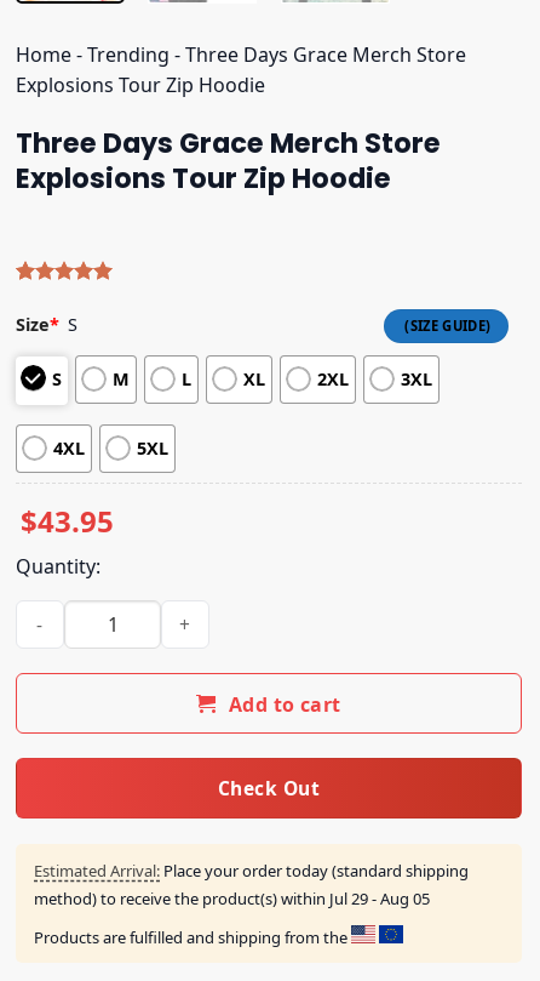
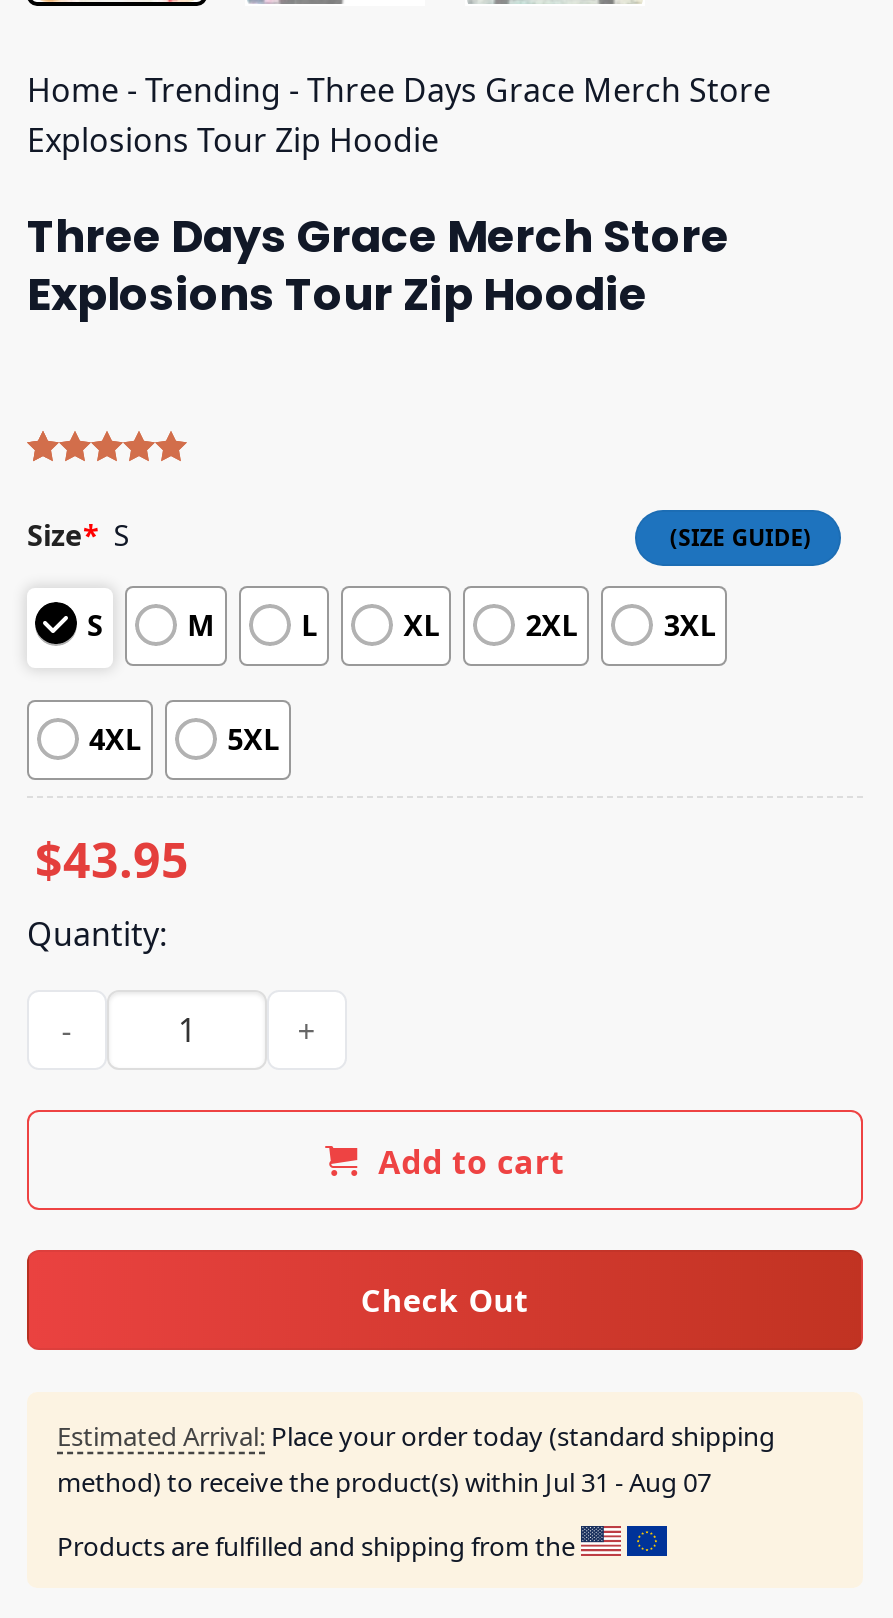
- method) to receive the product(s) within Jul 29 - Aug 05
+ method) to receive the product(s) within Jul 31 - Aug 07
